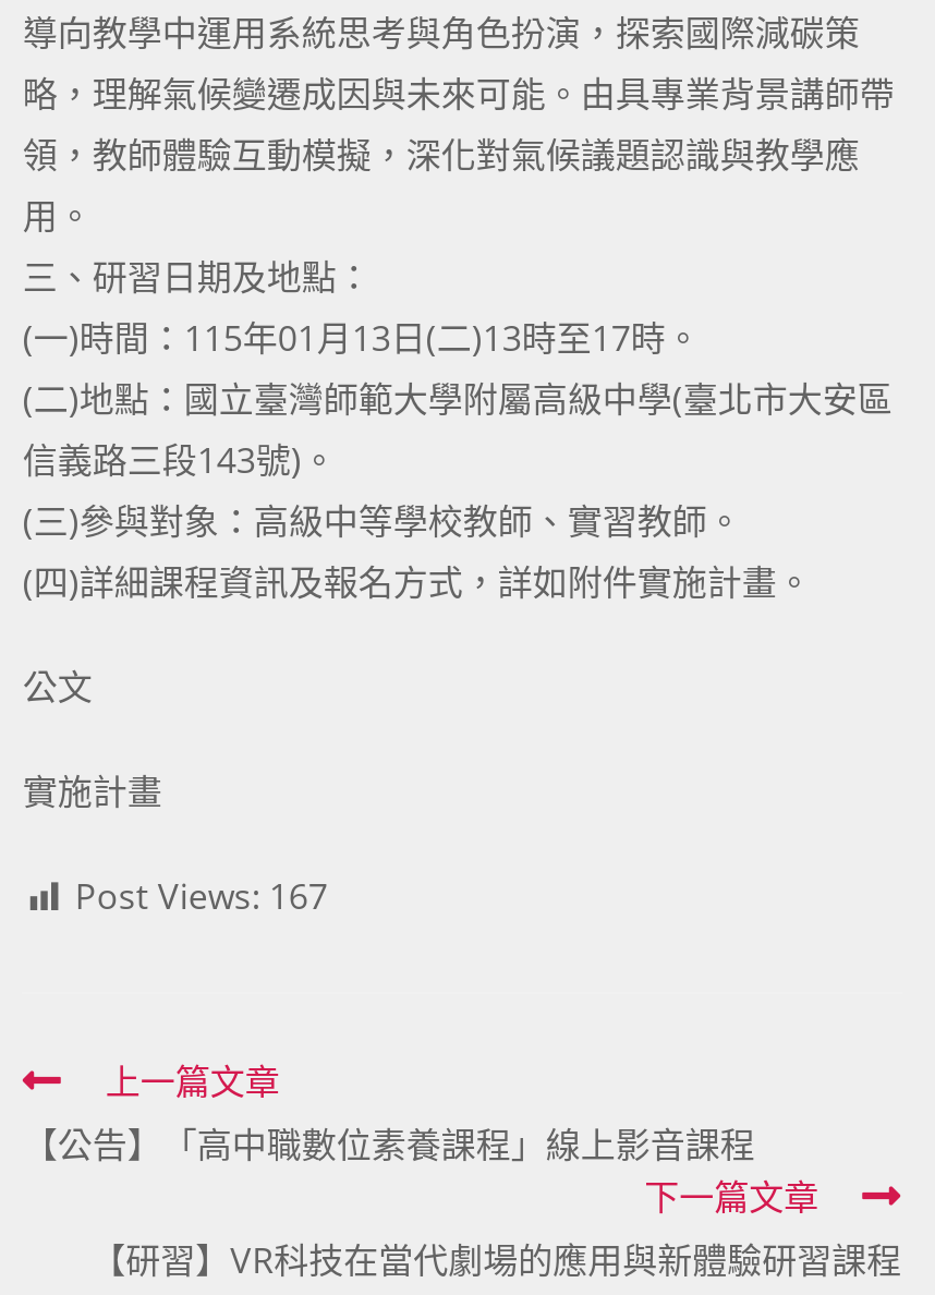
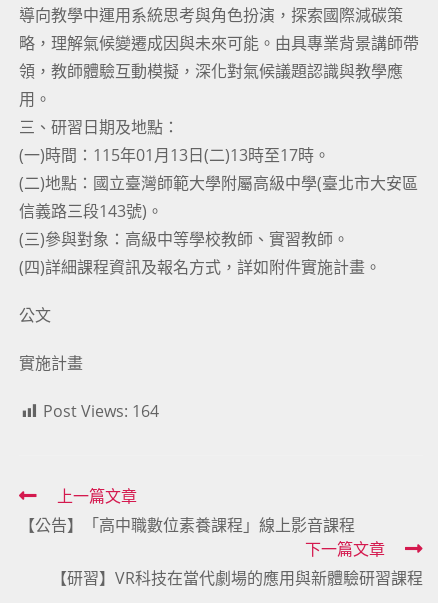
- Post Views: 167
+ Post Views: 164
